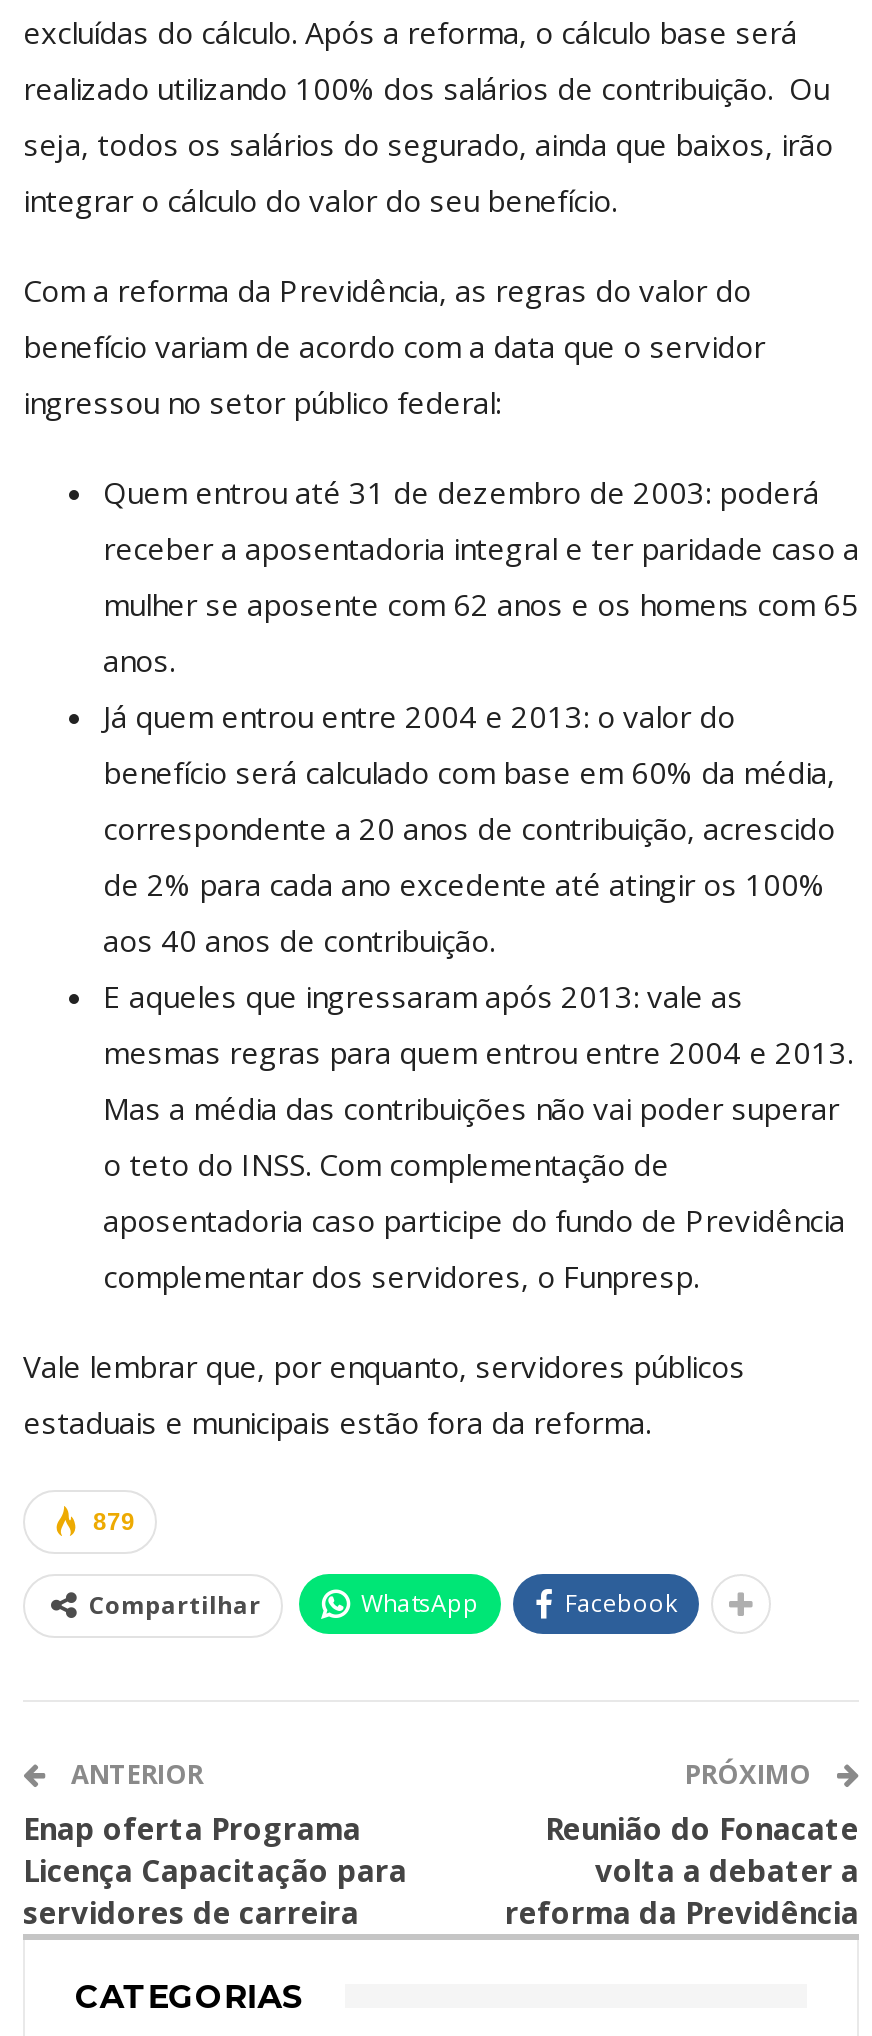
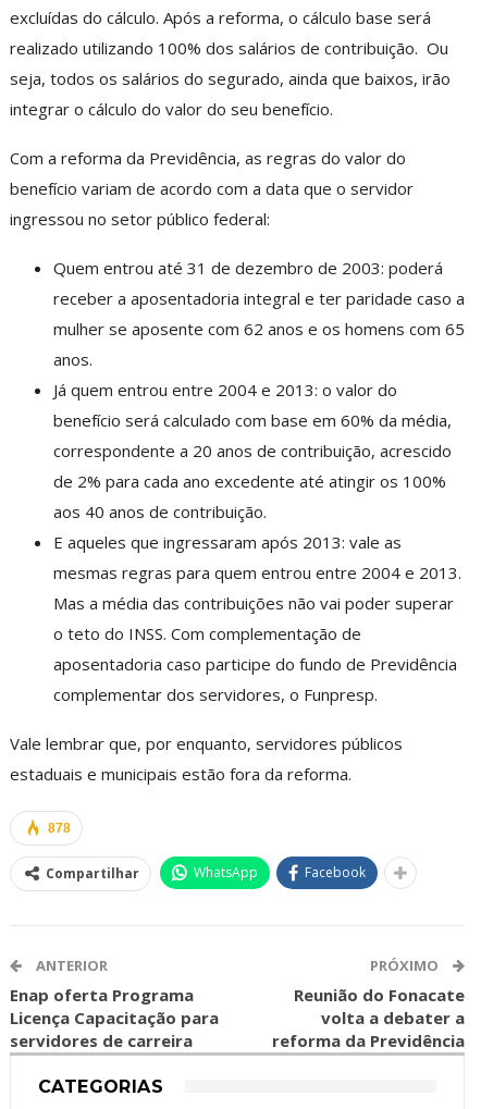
- 879
+ 878
